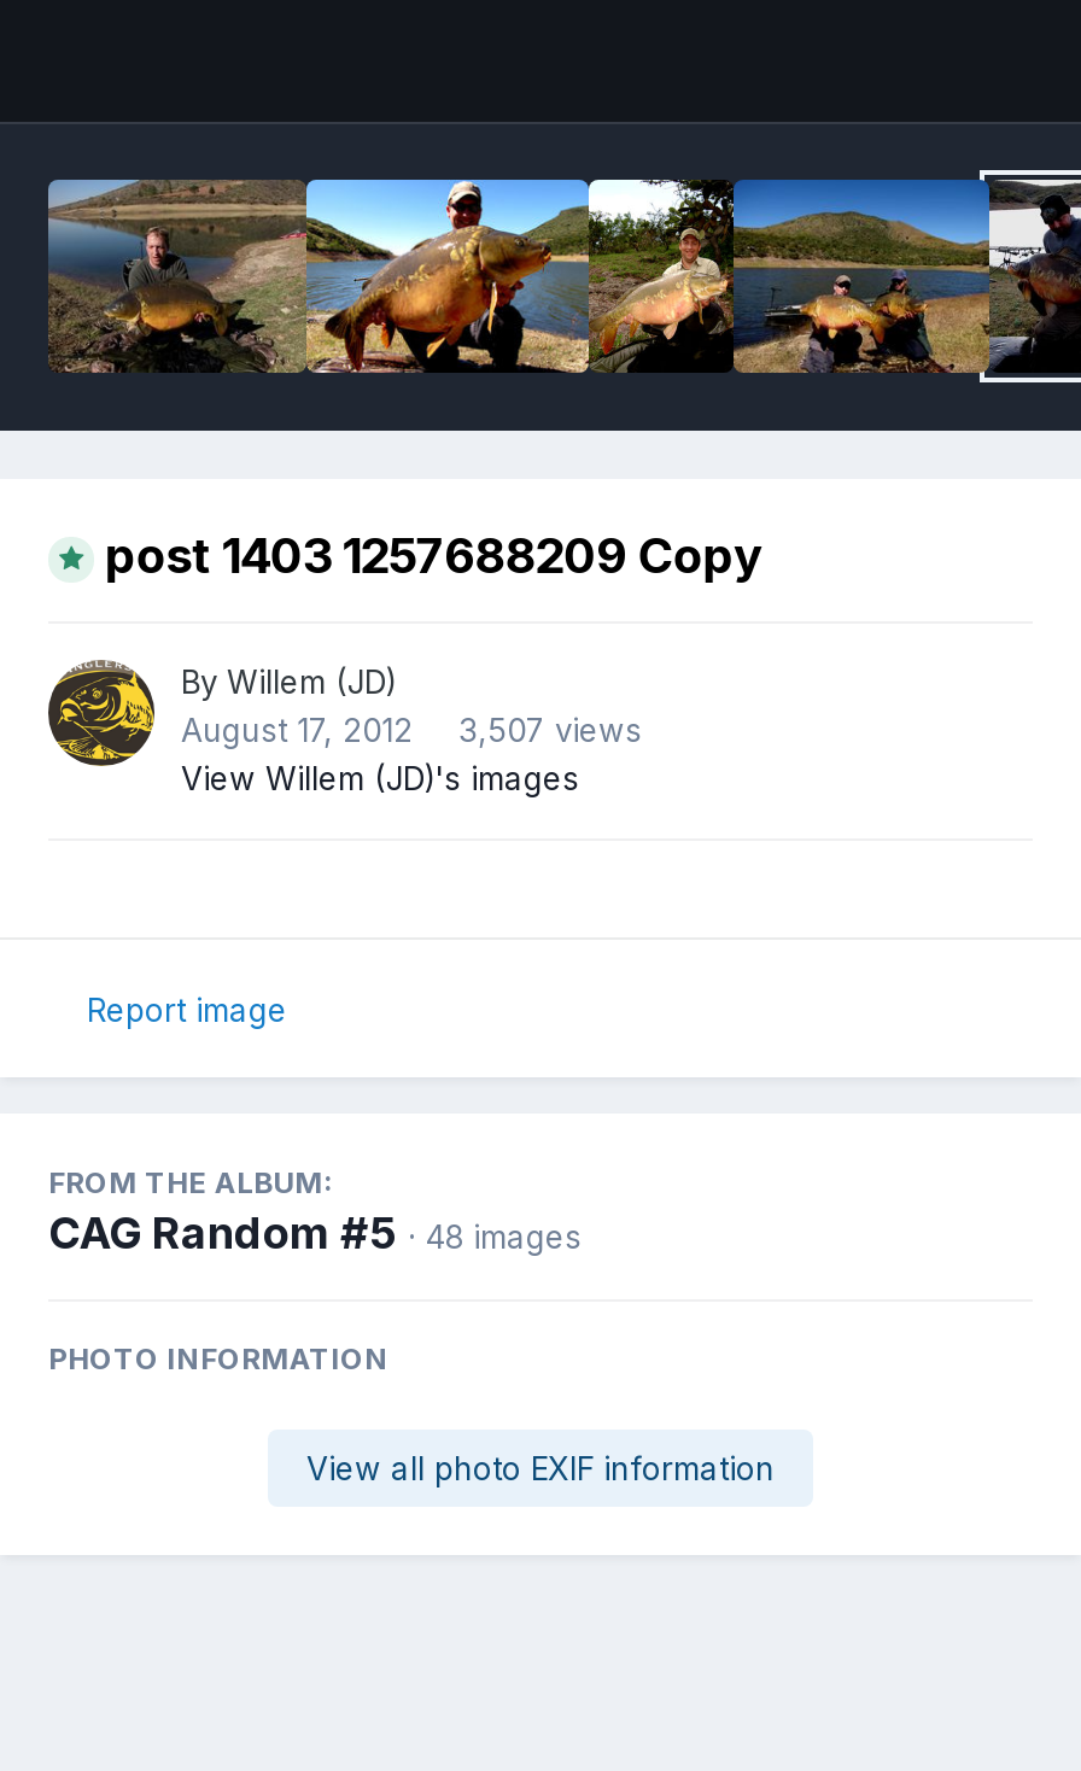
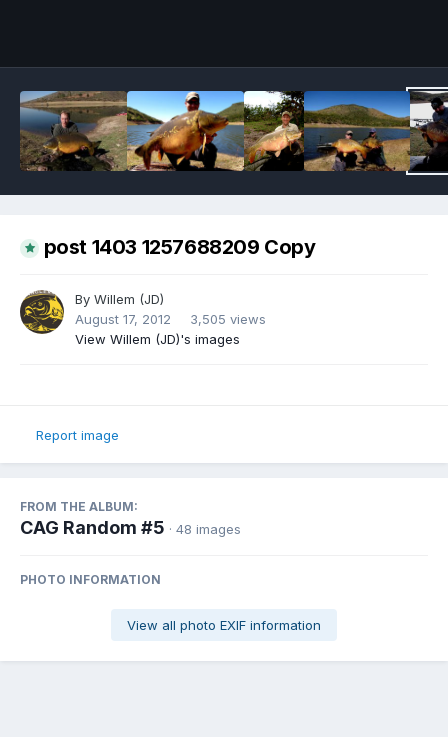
- August 17, 2012 3,507 views
+ August 17, 2012 3,505 views
